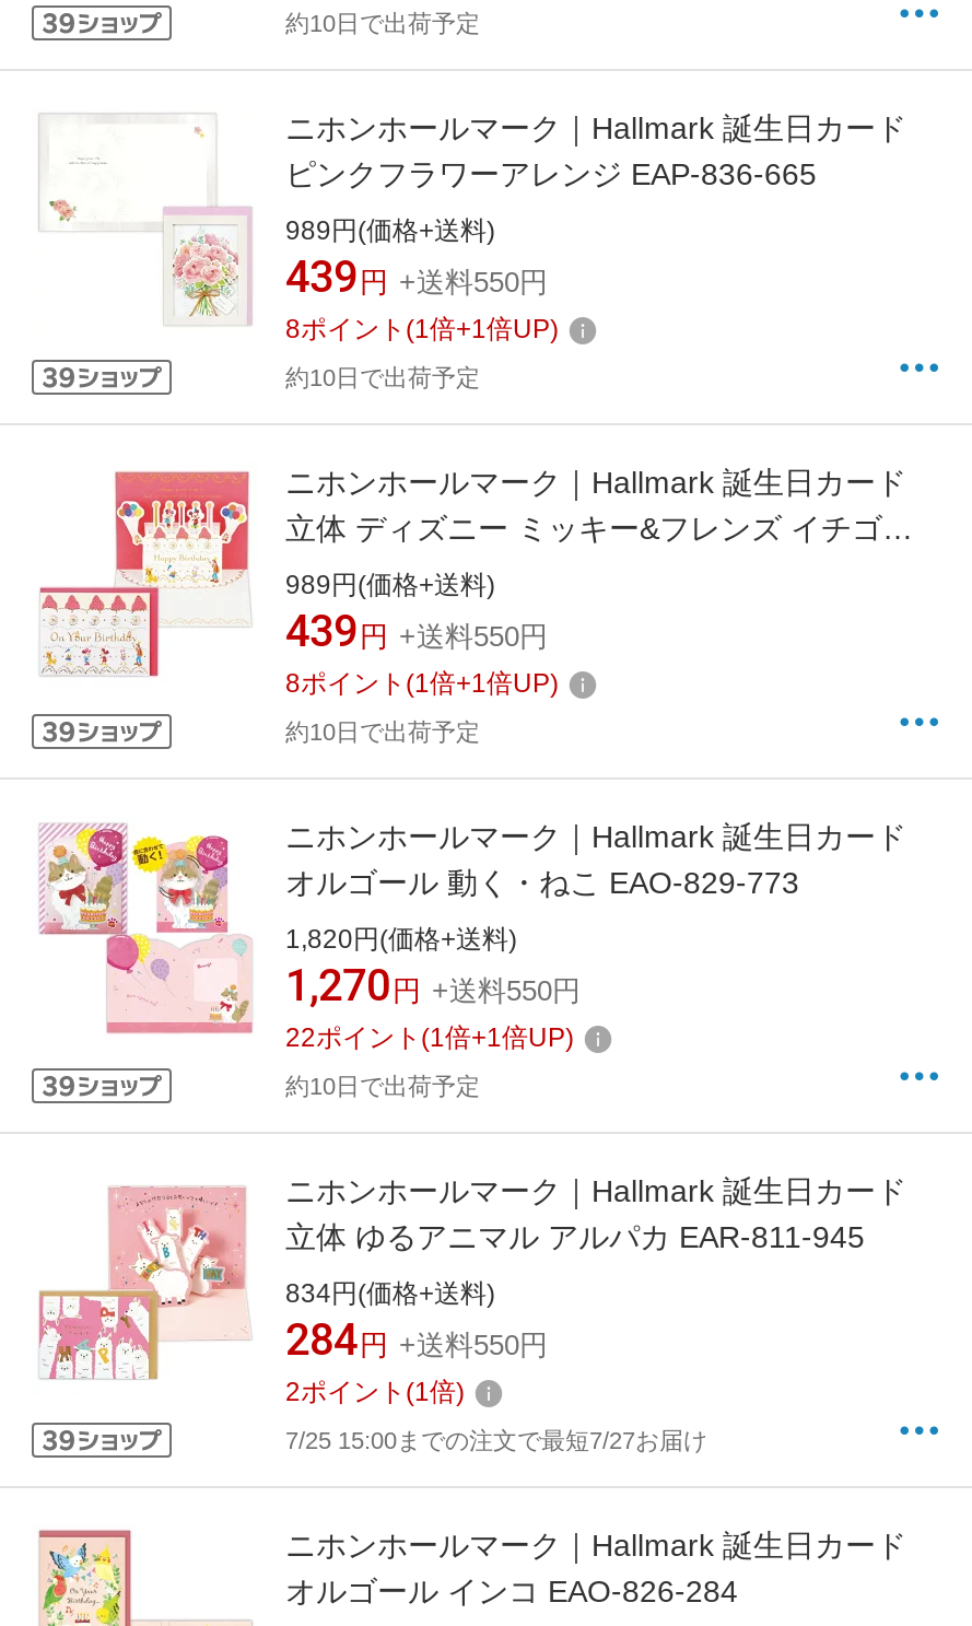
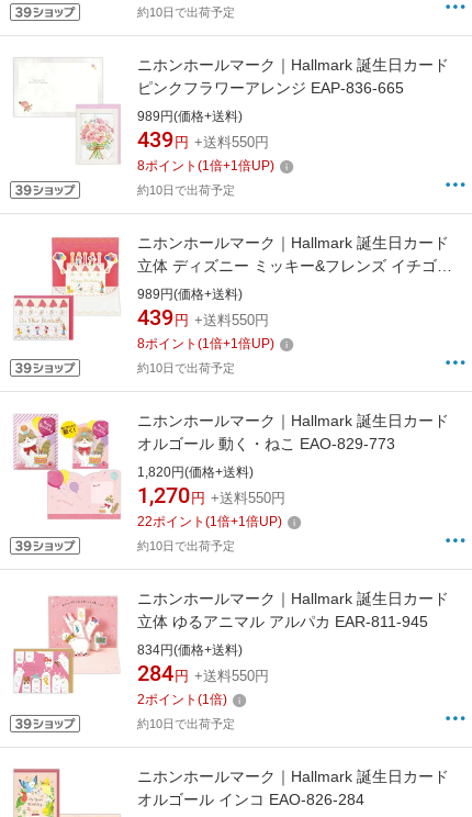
- 7/25 15:00までの注文で最短7/27お届け
+ 約10日で出荷予定
